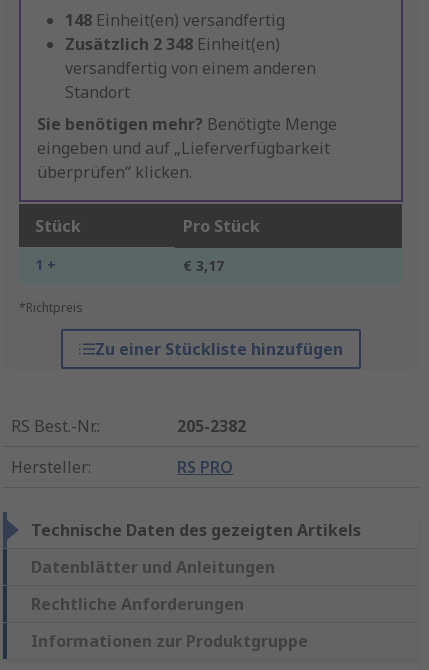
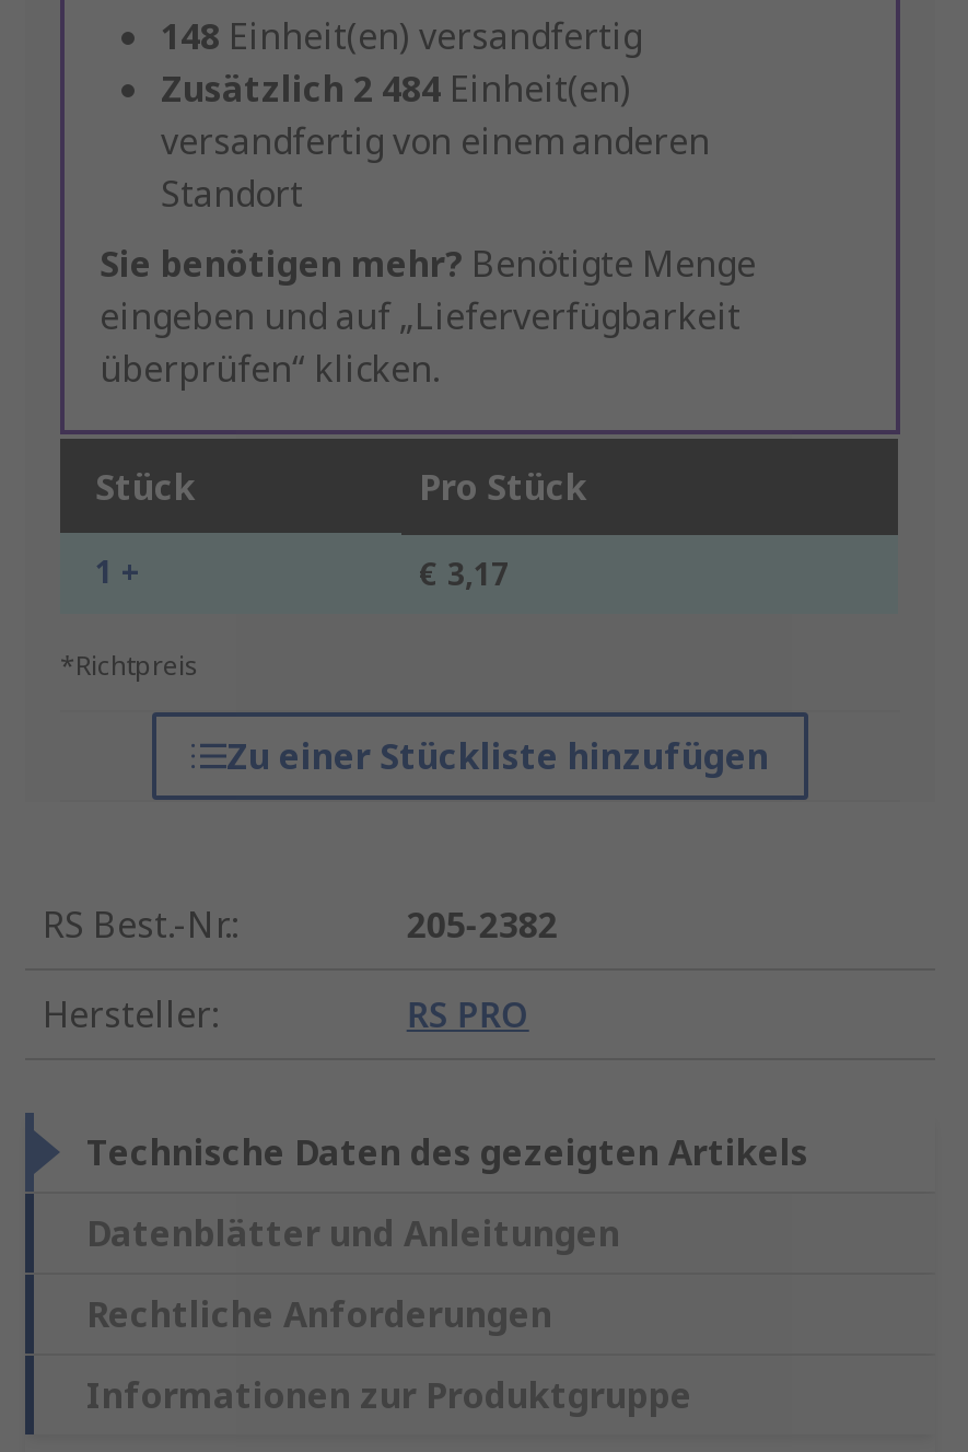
- Zusätzlich 2 348 Einheit(en)
+ Zusätzlich 2 484 Einheit(en)
